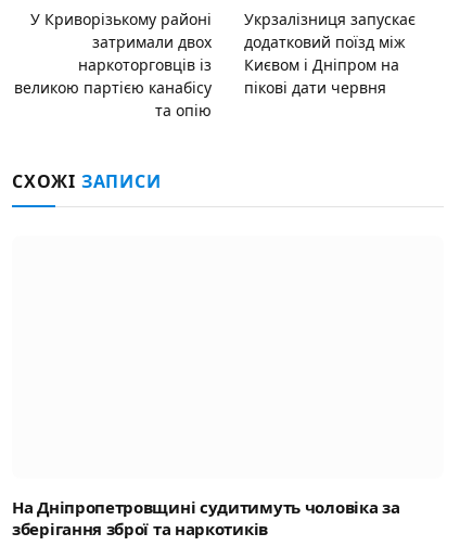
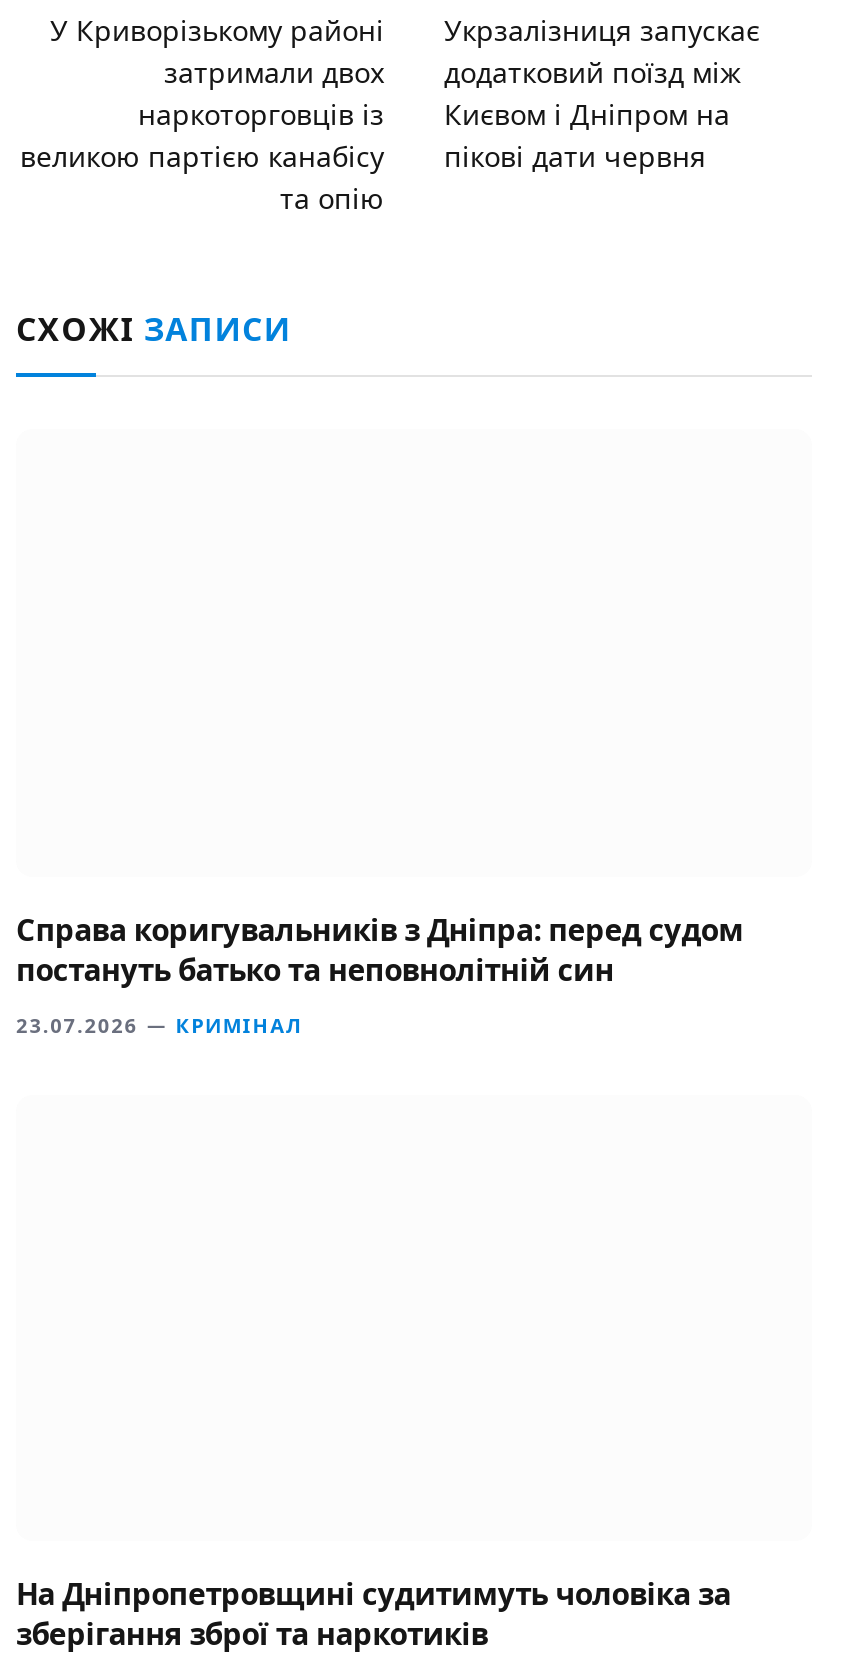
+ Справа коригувальників з Дніпра: перед судом
+ постануть батько та неповнолітній син
+ 23.07.2026
+ КРИМІНАЛ
